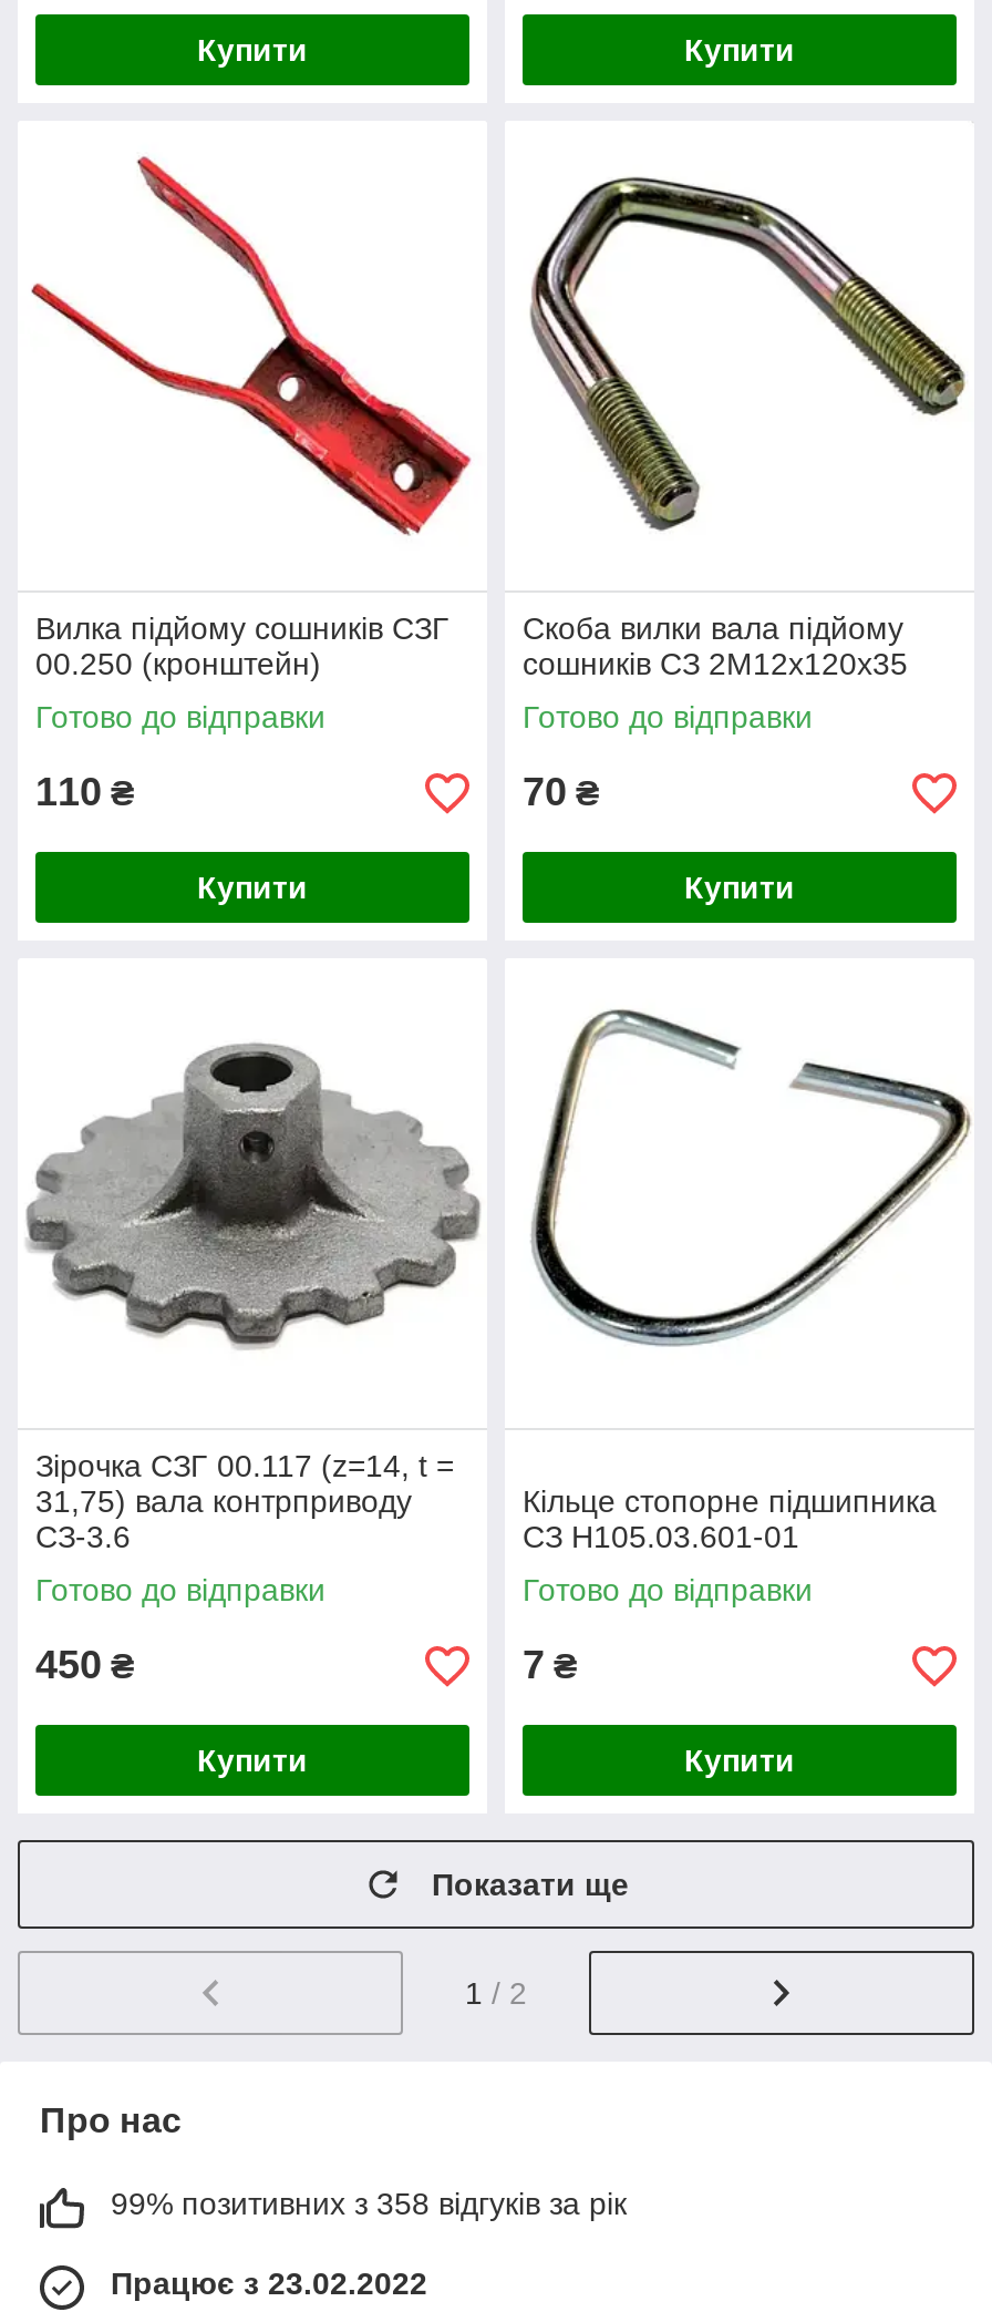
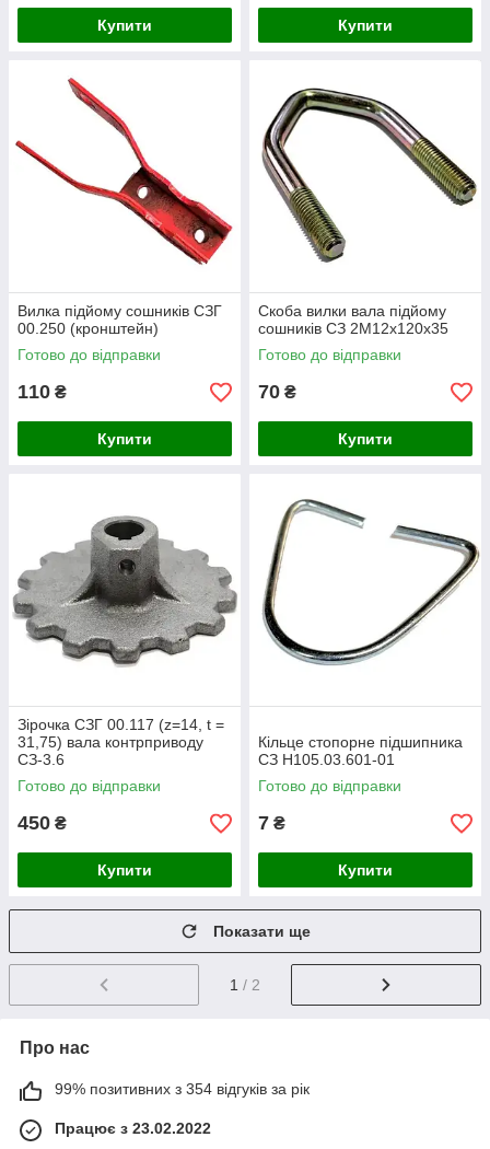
- 99% позитивних з 358 відгуків за рік
+ 99% позитивних з 354 відгуків за рік
